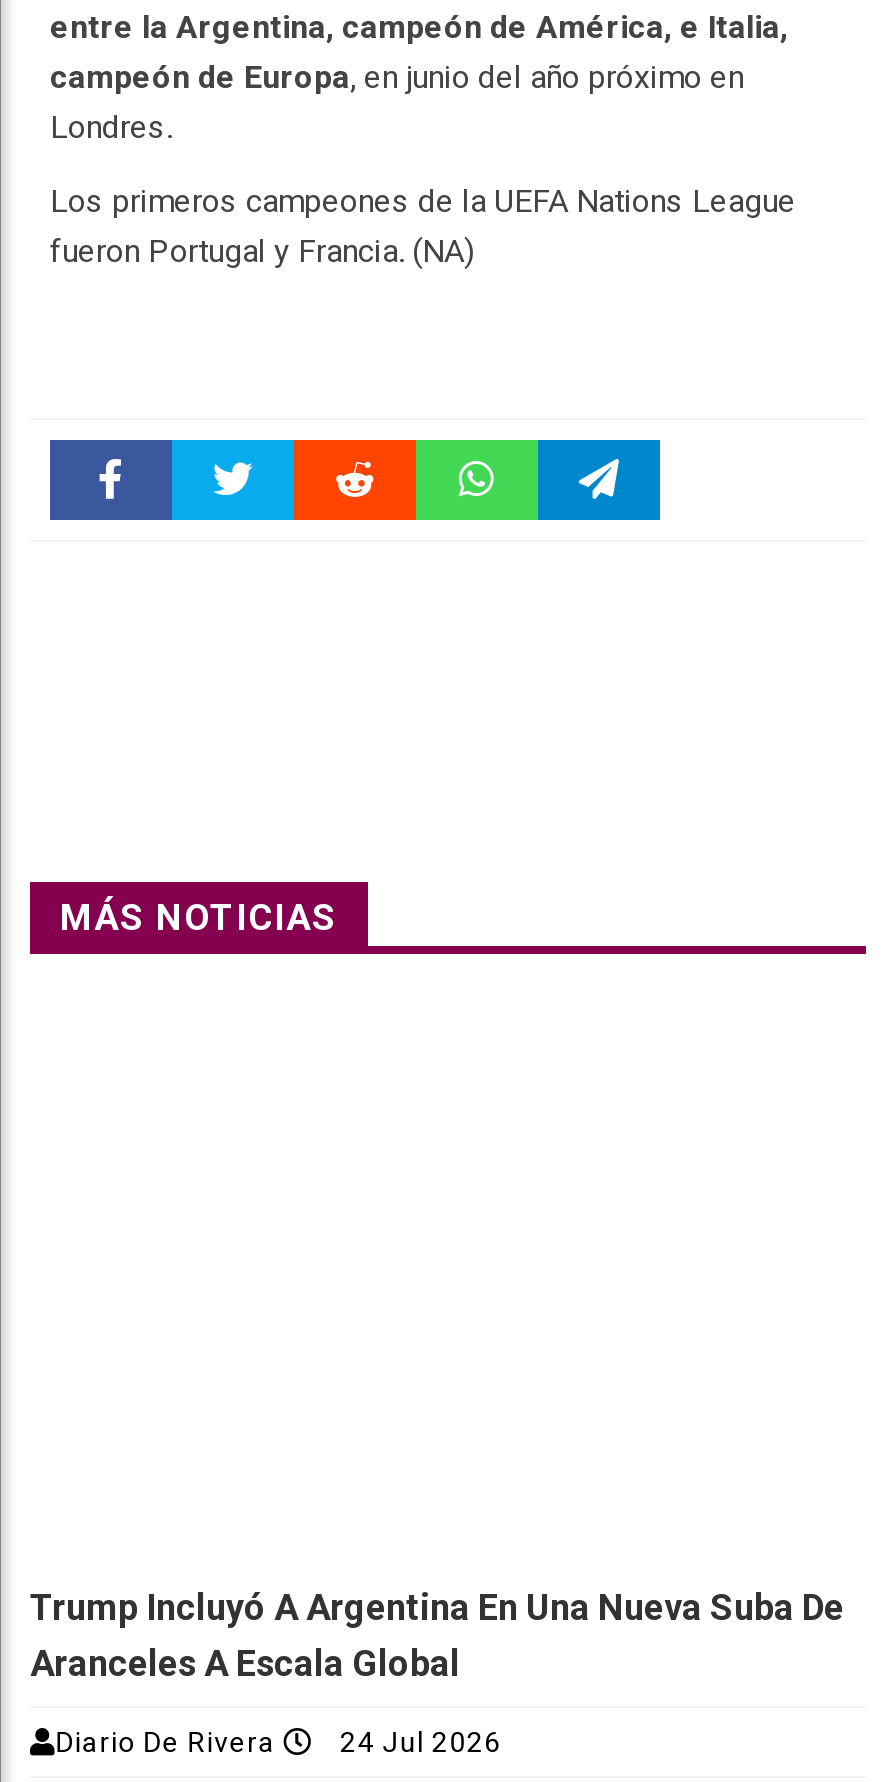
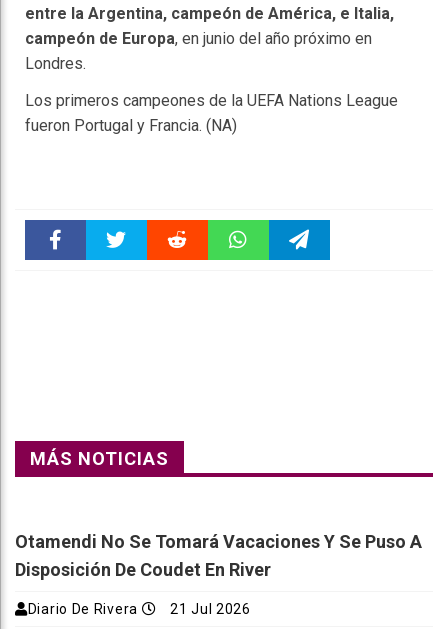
- Trump Incluyó A Argentina En Una Nueva Suba De
- Aranceles A Escala Global
+ Otamendi No Se Tomará Vacaciones Y Se Puso A
+ Disposición De Coudet En River

- Diario De Rivera 24 Jul 2026
+ Diario De Rivera 21 Jul 2026
